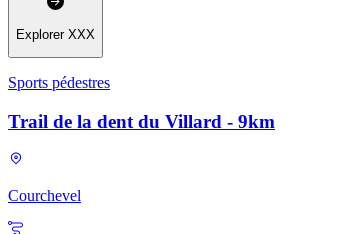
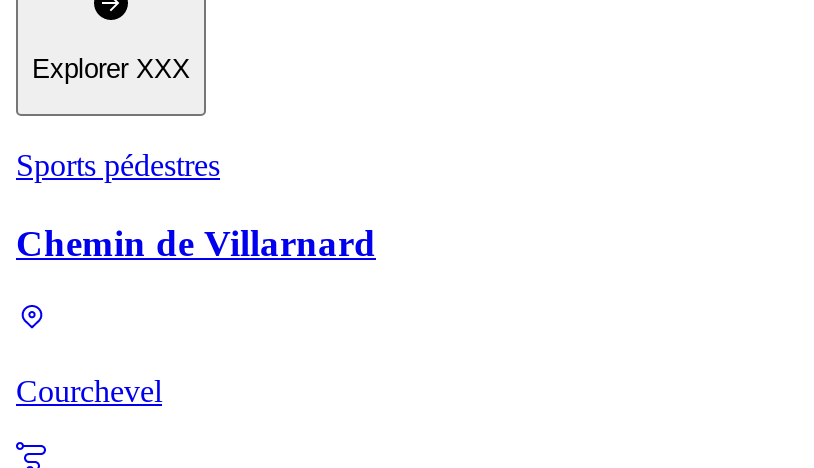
- Trail de la dent du Villard - 9km
+ Chemin de Villarnard
